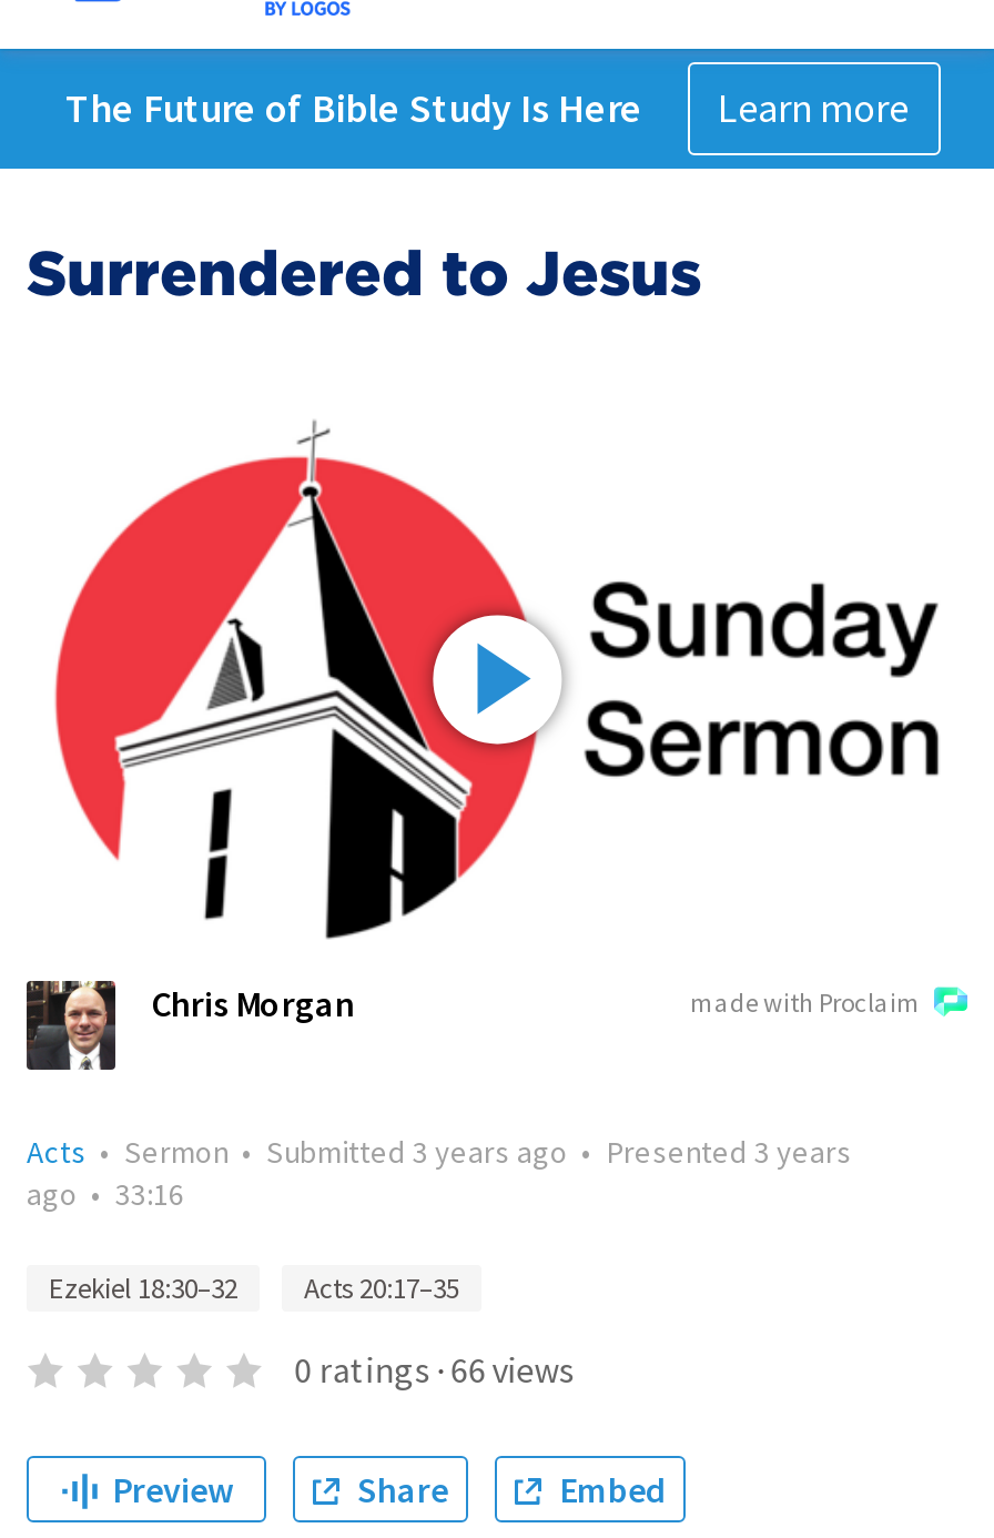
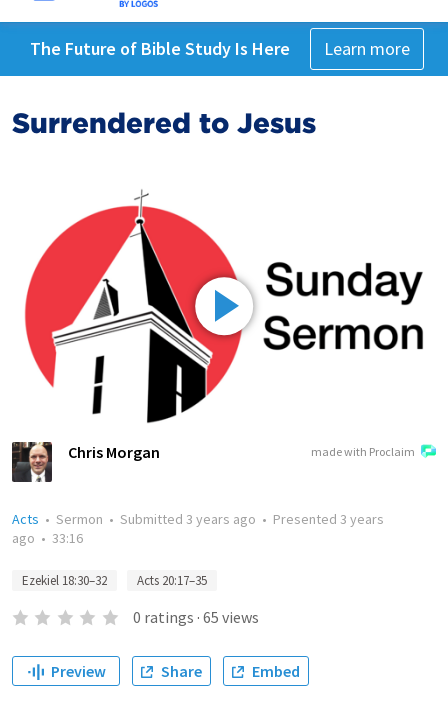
- 0 ratings · 66 views
+ 0 ratings · 65 views
